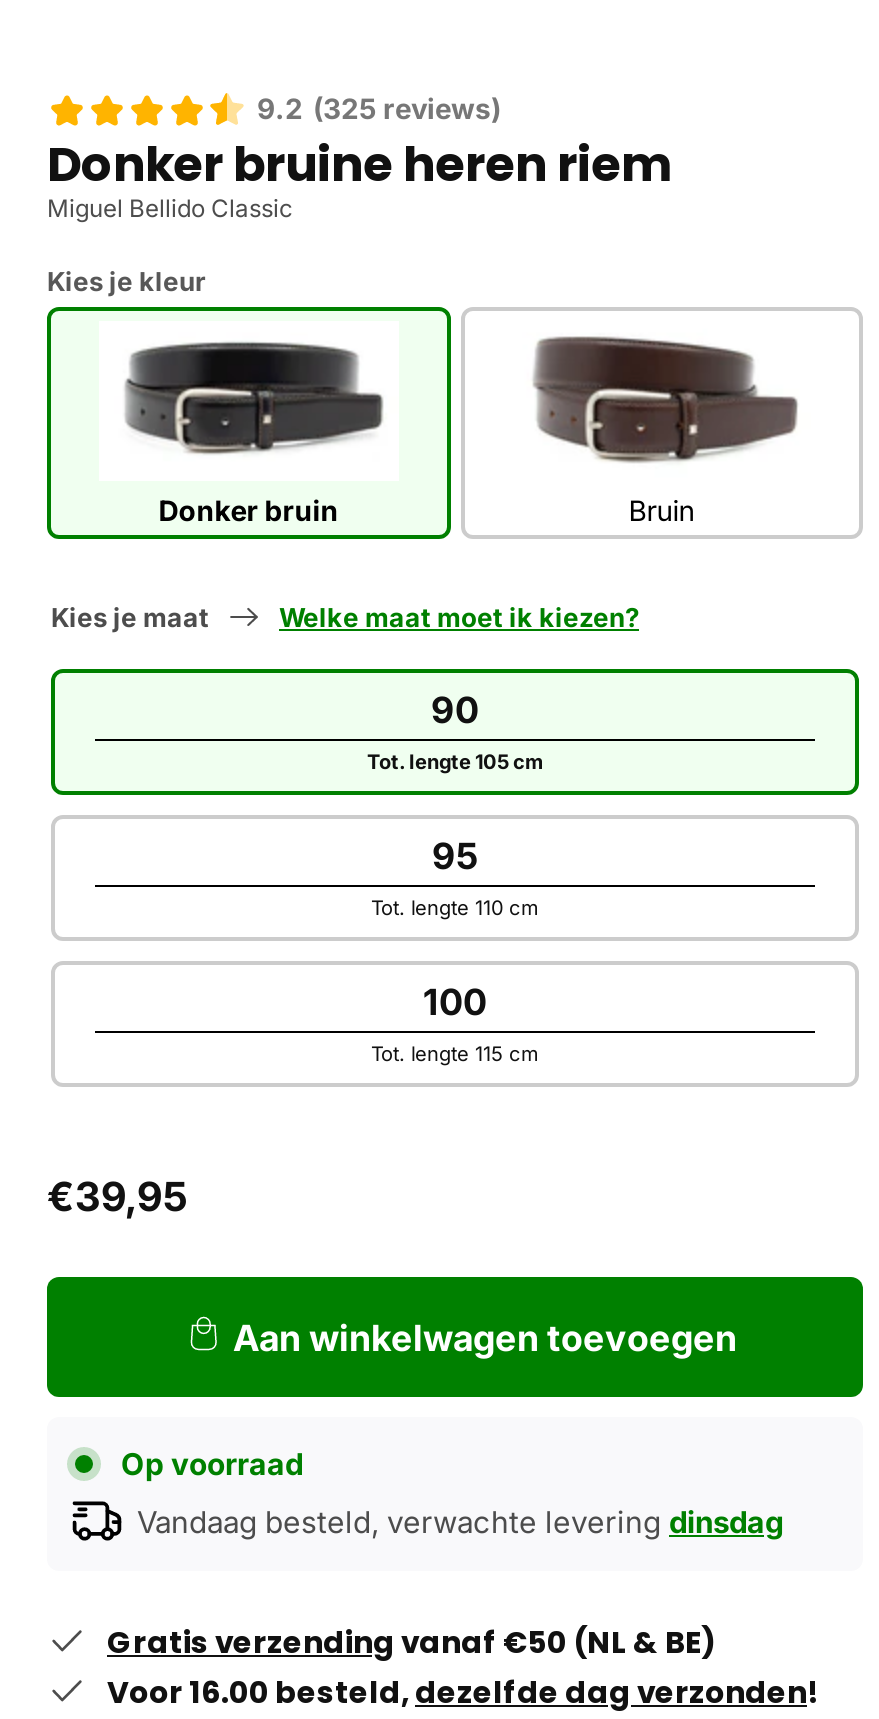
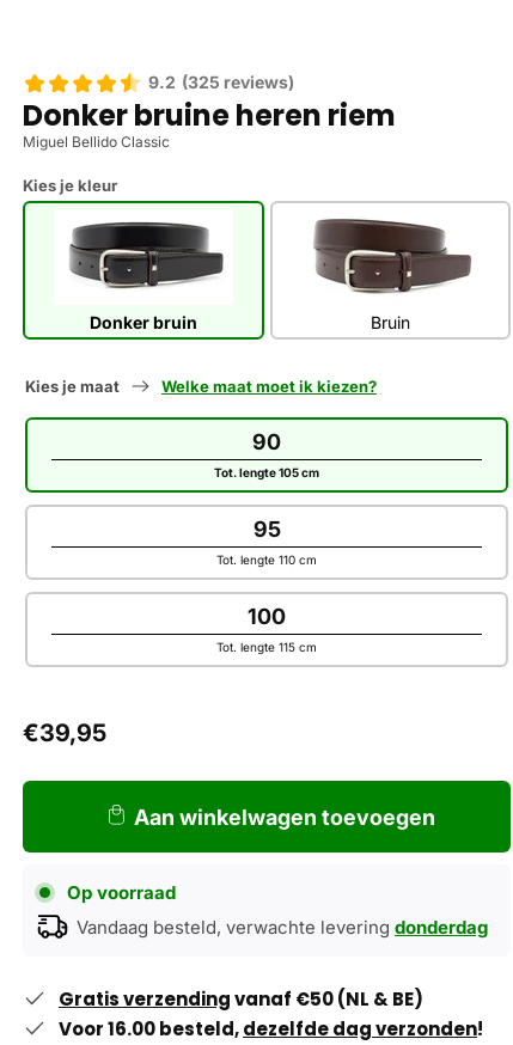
- Vandaag besteld, verwachte levering dinsdag
+ Vandaag besteld, verwachte levering donderdag
